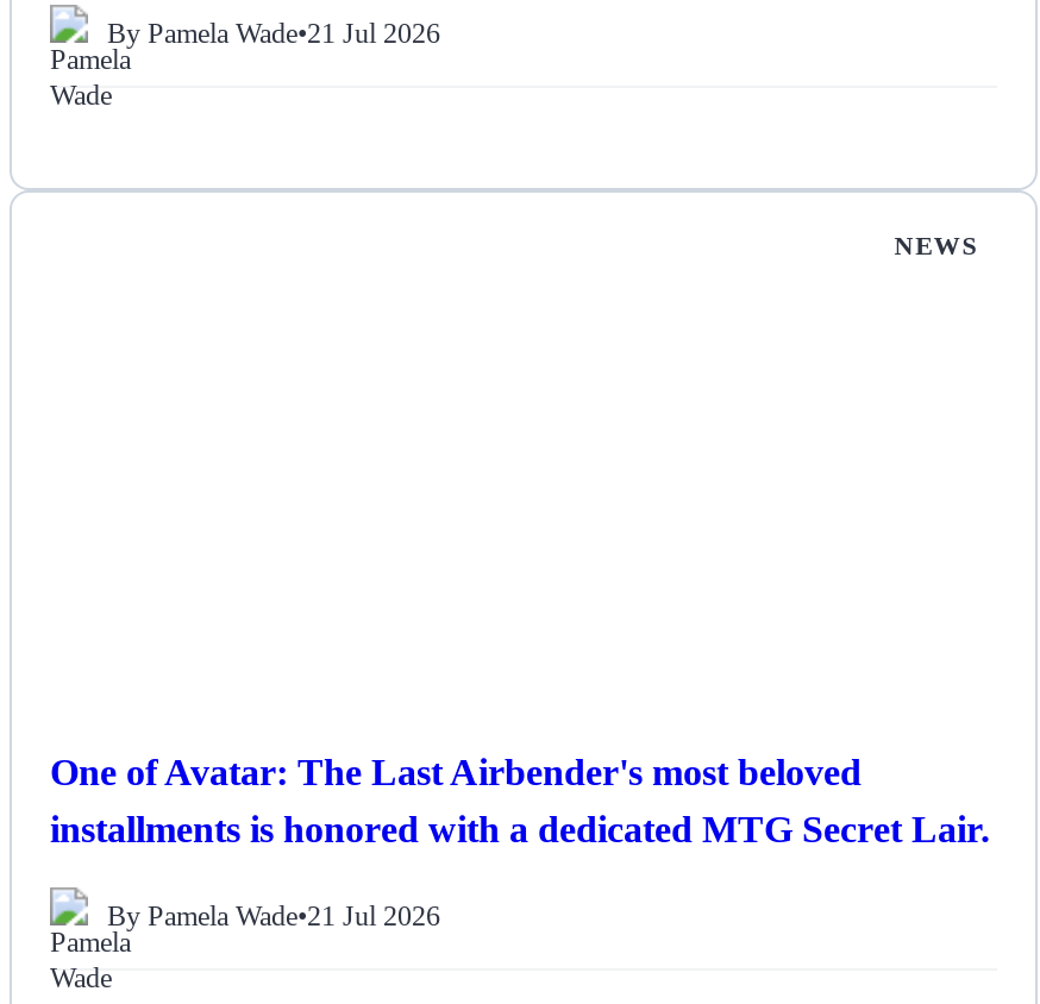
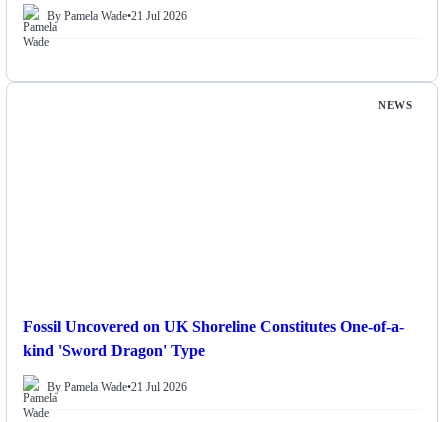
- One of Avatar: The Last Airbender's most beloved
- installments is honored with a dedicated MTG Secret Lair.
+ Fossil Uncovered on UK Shoreline Constitutes One-of-a-
+ kind 'Sword Dragon' Type
